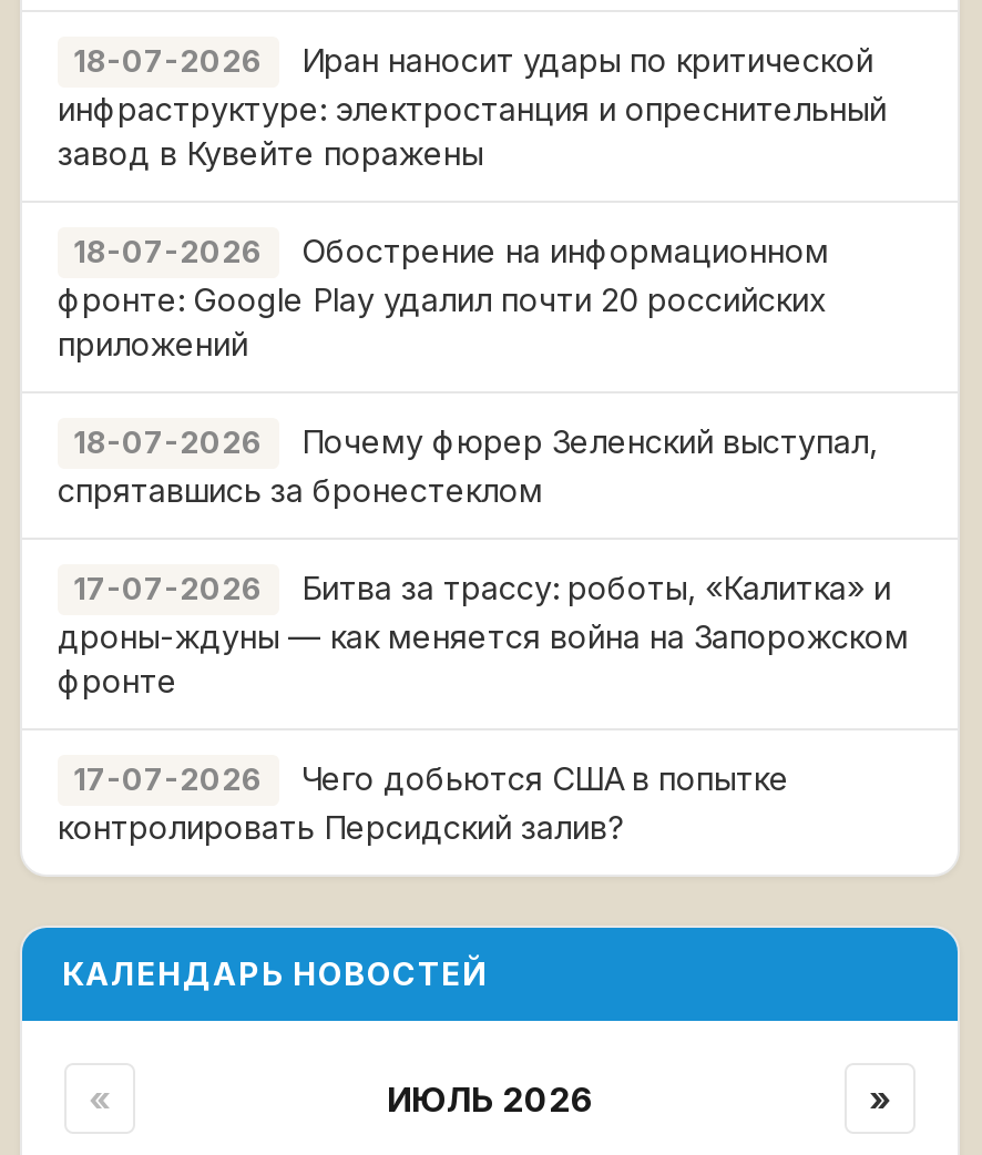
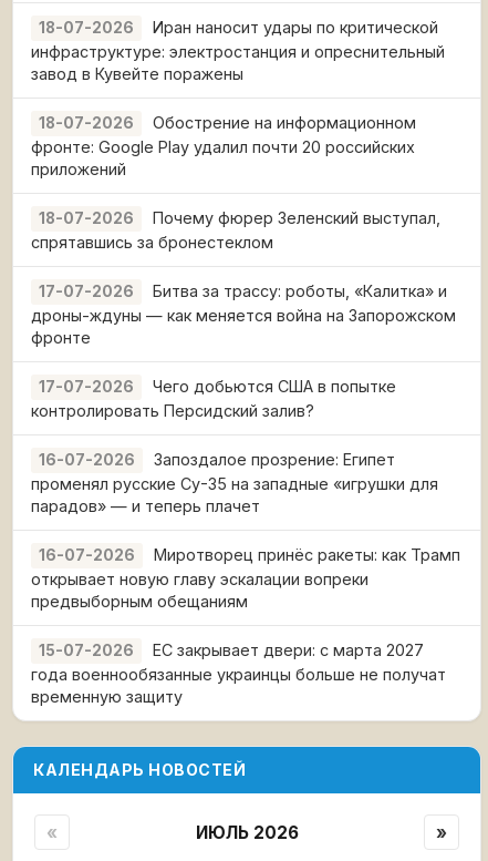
+ 16-07-2026
+ Запоздалое прозрение: Египет
+ променял русские Су-35 на западные «игрушки для
+ парадов» — и теперь плачет
+ 16-07-2026
+ Миротворец принёс ракеты: как Трамп
+ открывает новую главу эскалации вопреки
+ предвыборным обещаниям
+ 15-07-2026
+ ЕС закрывает двери: с марта 2027
+ года военнообязанные украинцы больше не получат
+ временную защиту
